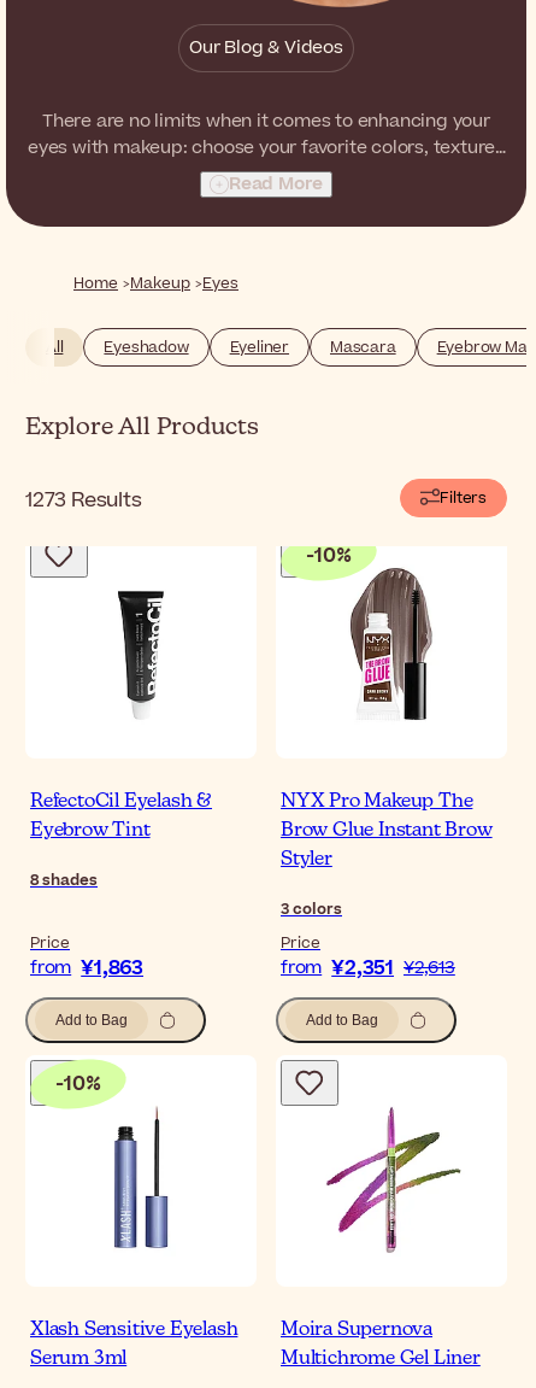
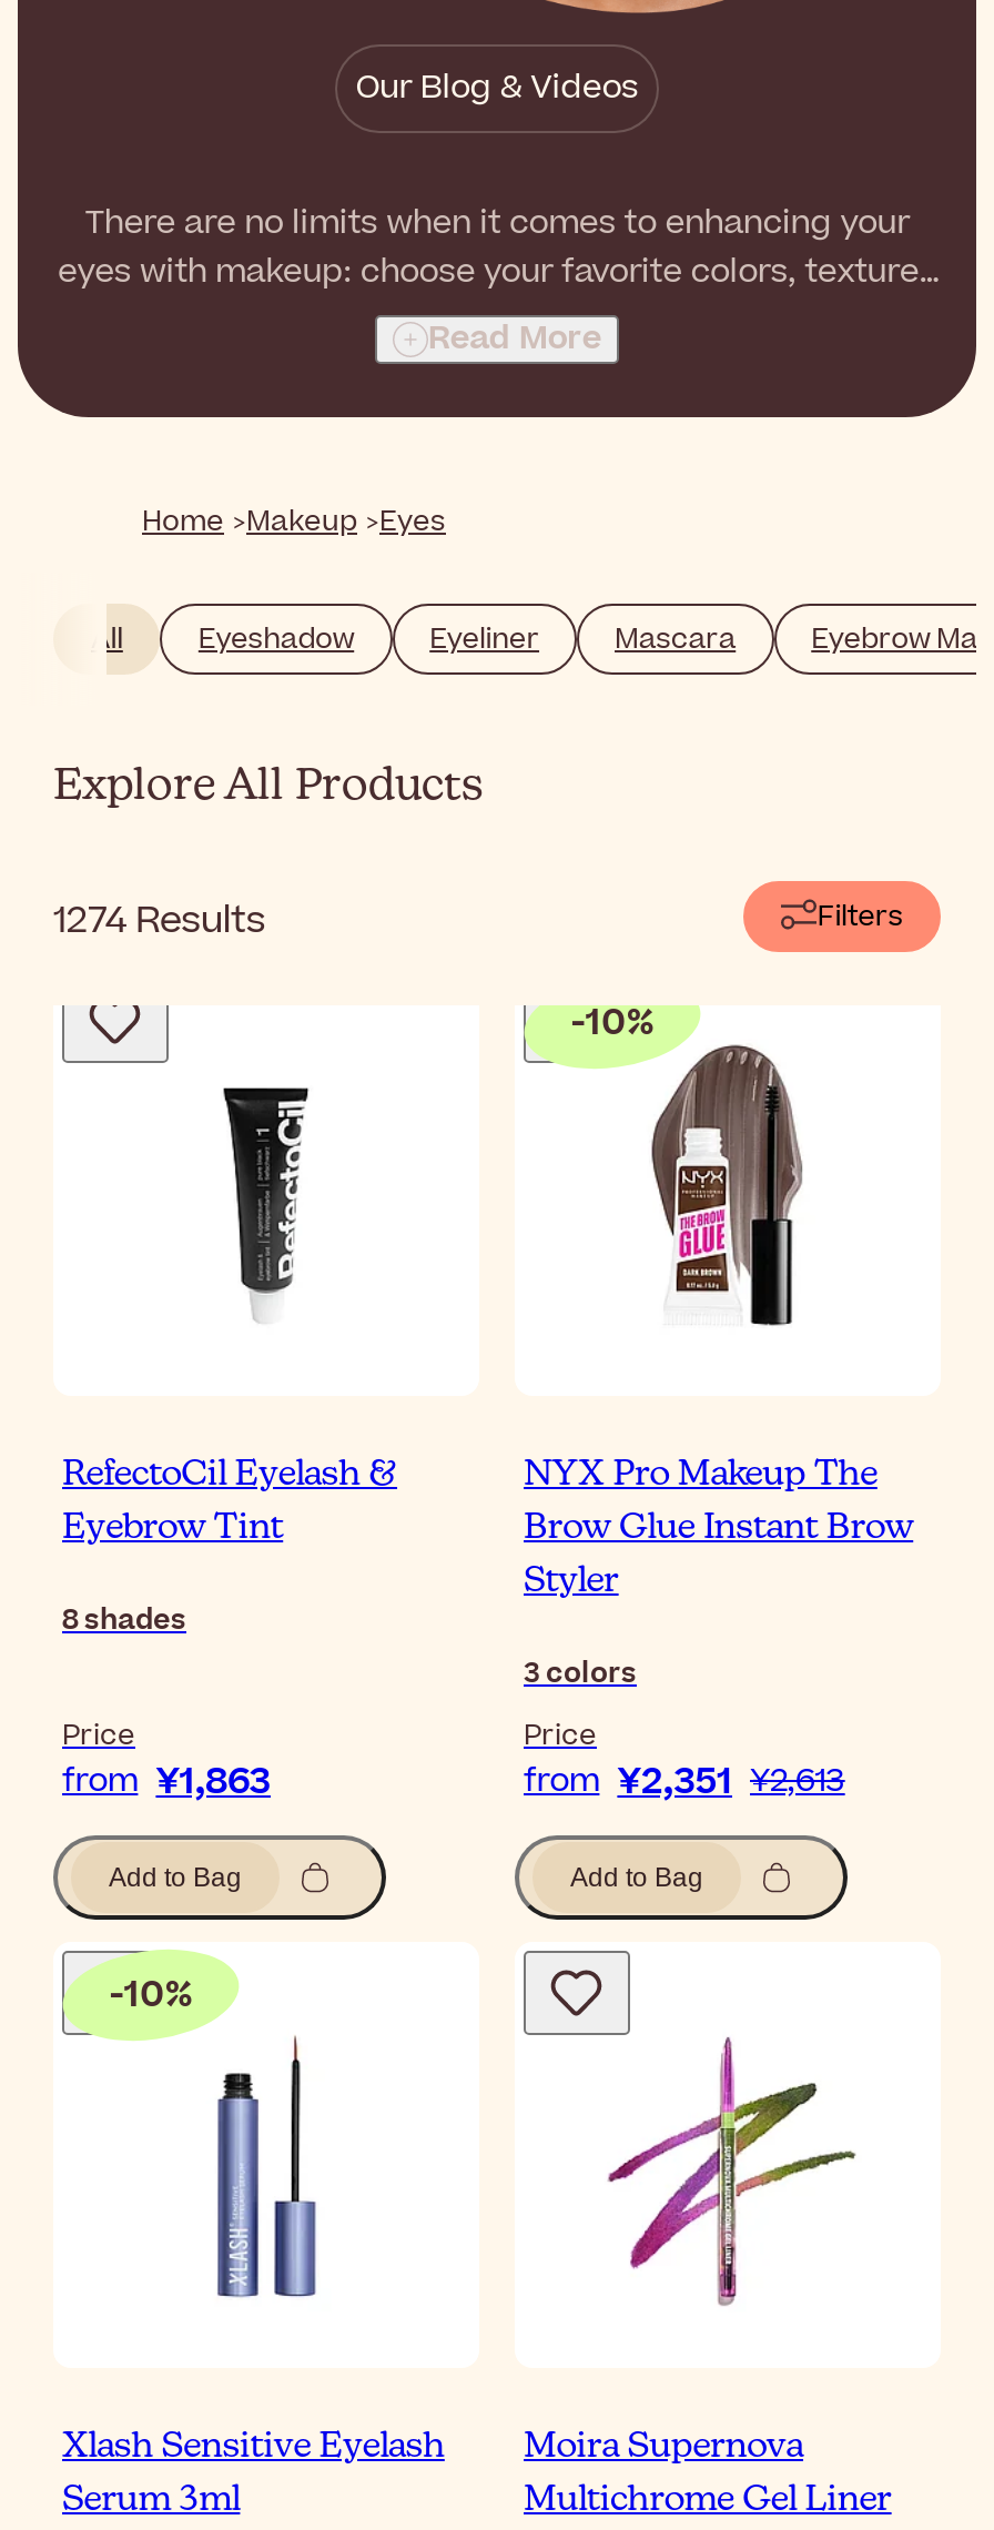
- 1273 Results
+ 1274 Results
